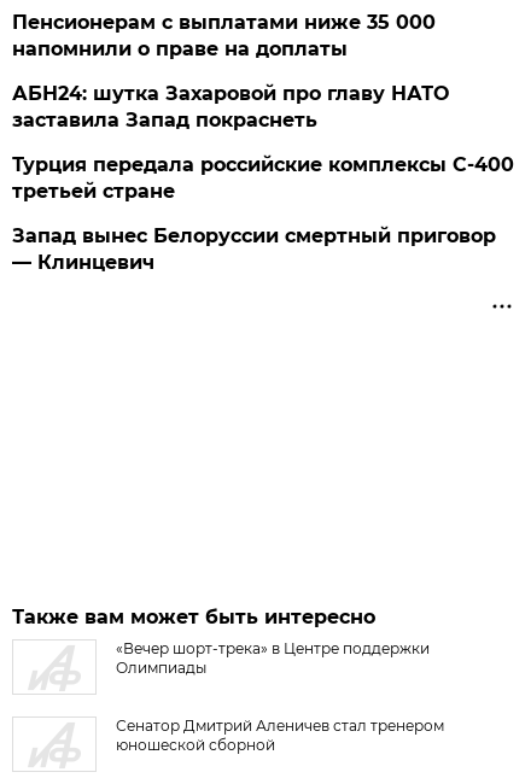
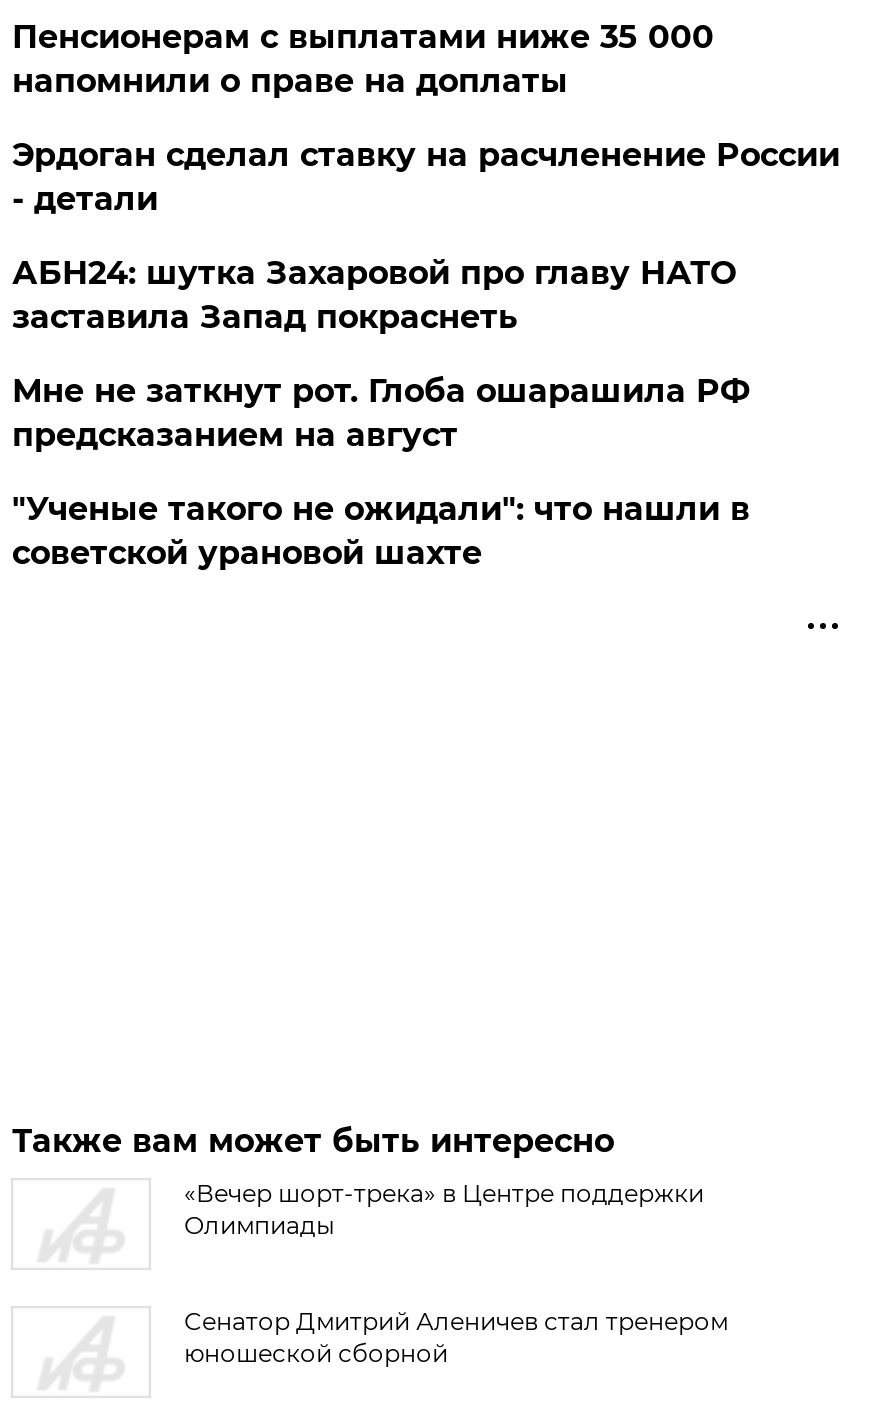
+ Эрдоган сделал ставку на расчленение России
+ - детали

- Турция передала российские комплексы С-400
- третьей стране
+ Мне не заткнут рот. Глоба ошарашила РФ
+ предсказанием на август

- Запад вынес Белоруссии смертный приговор
- — Клинцевич
+ "Ученые такого не ожидали": что нашли в
+ советской урановой шахте
